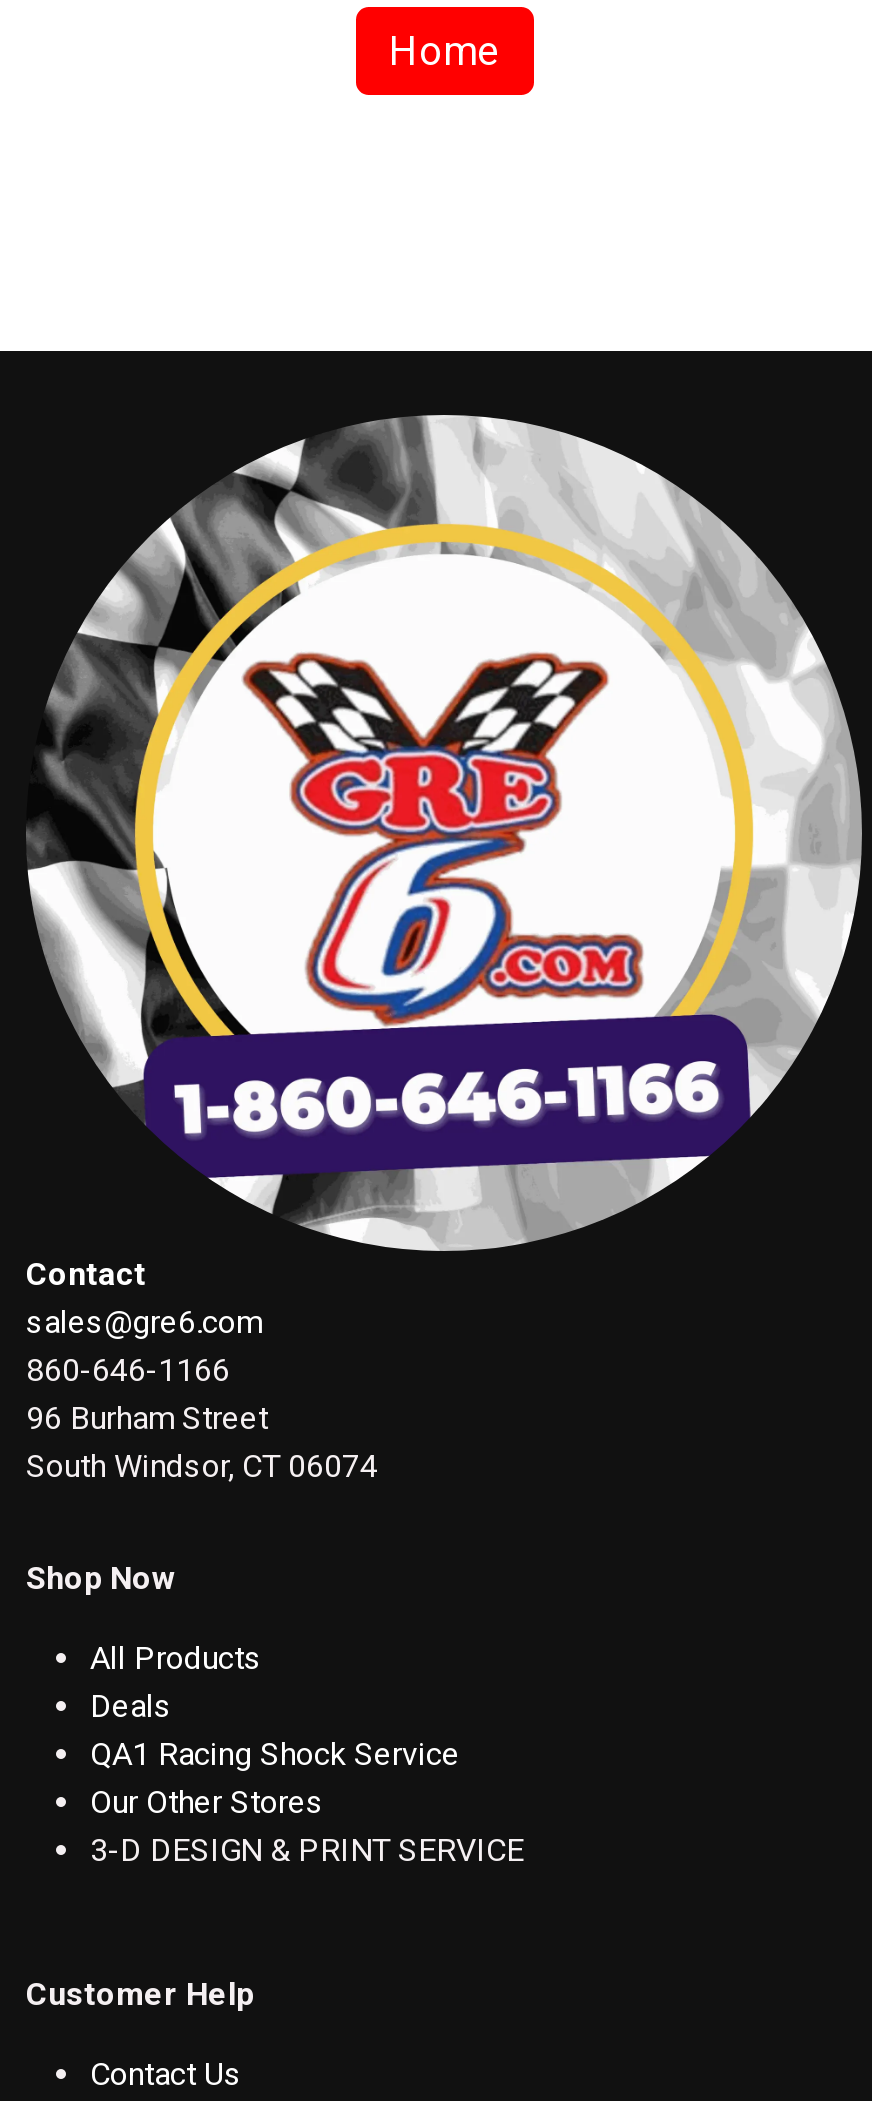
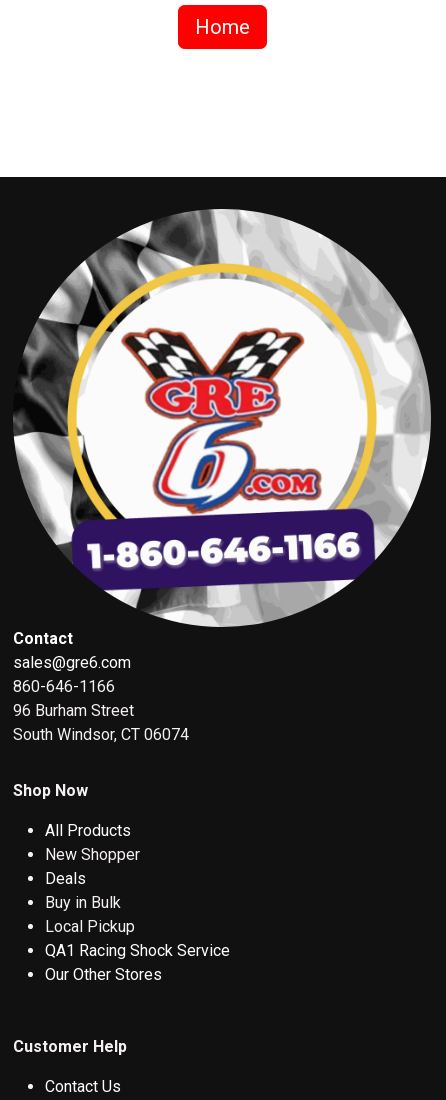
+ New Shopper

+ Buy in Bulk
+ Local Pickup

moved down: QA1 Racing Shock Service | Our Other Stores

- 3-D DESIGN & PRINT SERVICE
